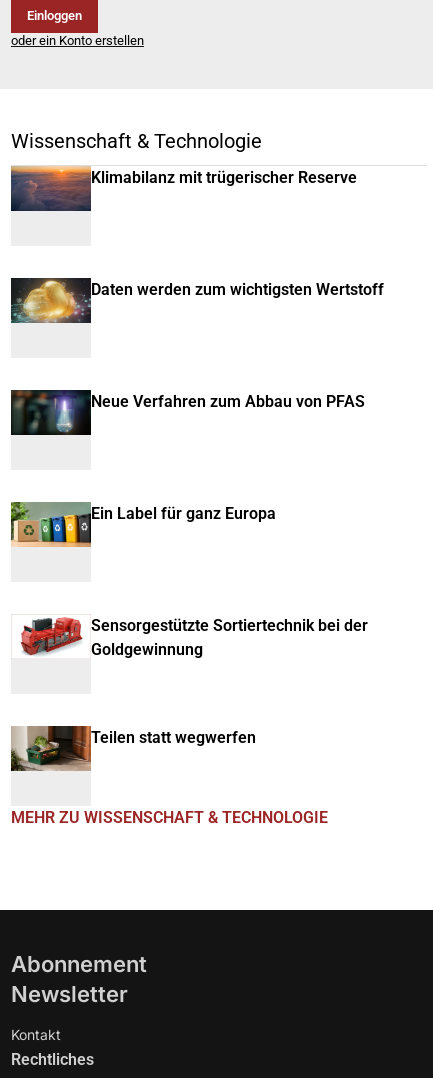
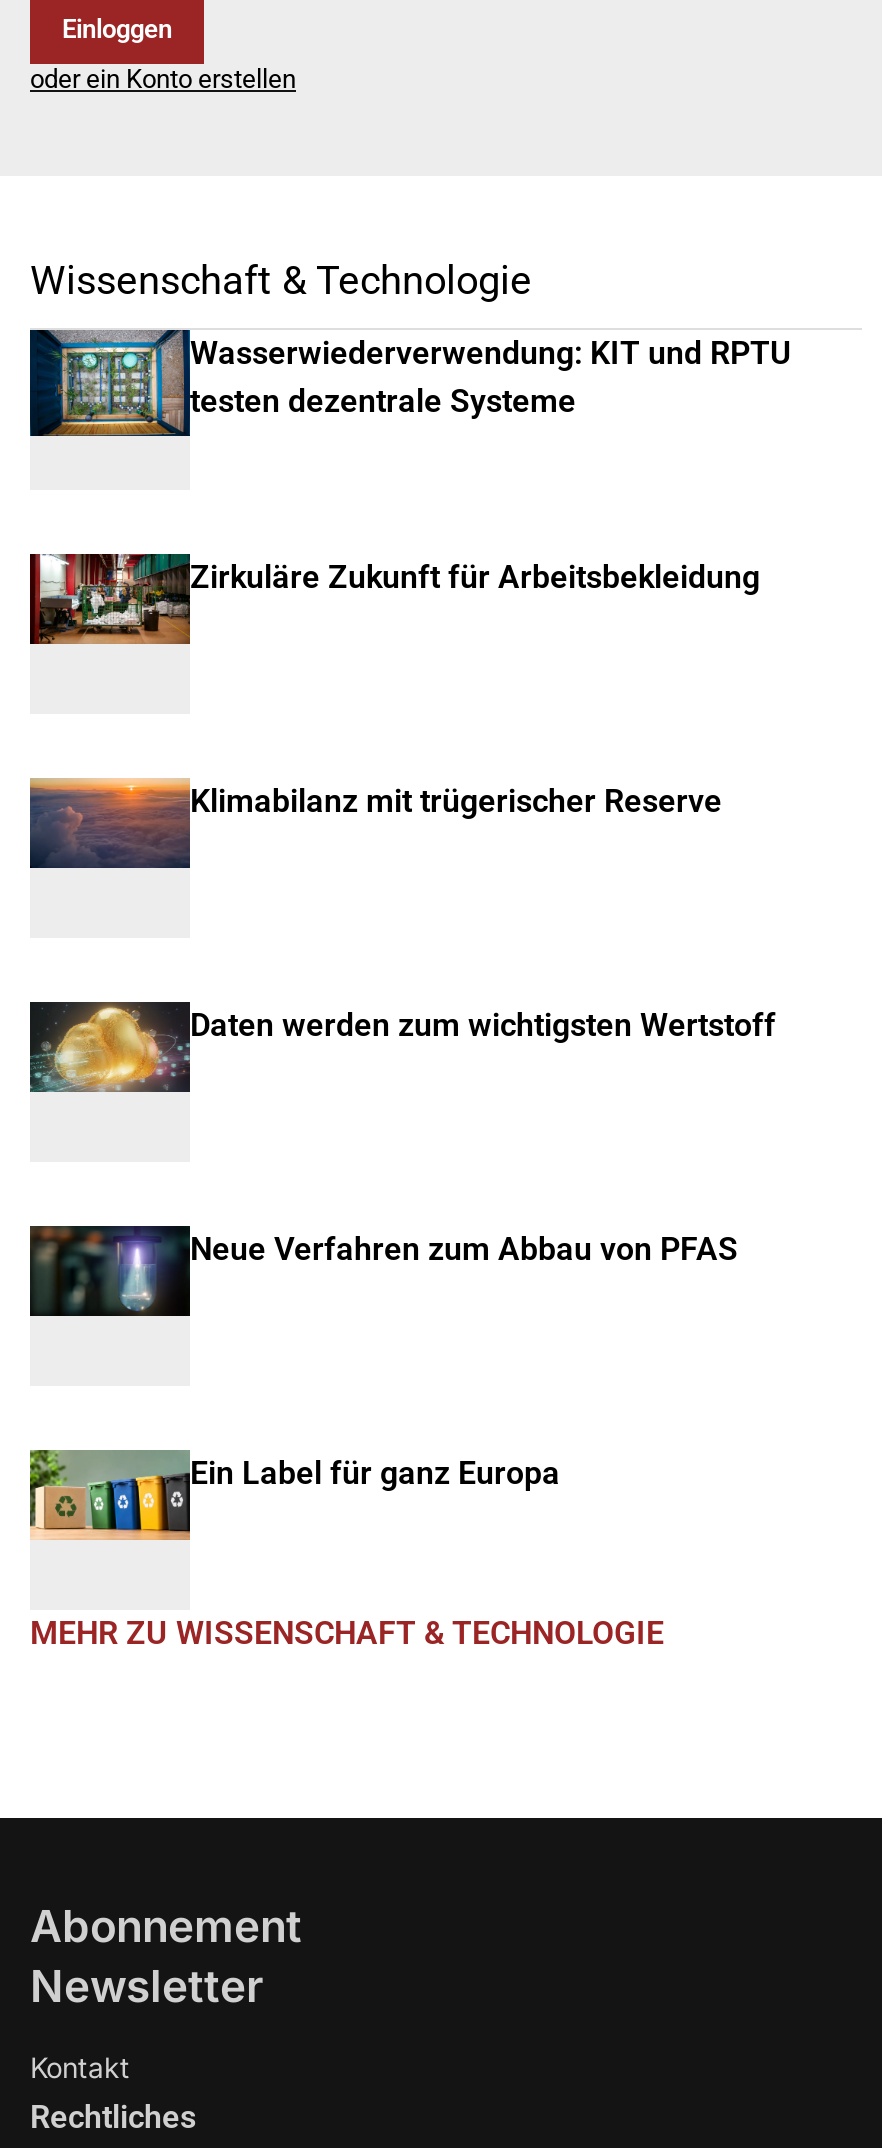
+ [image]
+ Wasserwiederverwendung: KIT und RPTU
+ testen dezentrale Systeme

+ [image]
+ Zirkuläre Zukunft für Arbeitsbekleidung

moved down: [image] | Klimabilanz mit trügerischer Reserve | Daten werden zum wichtigsten Wertstoff | Neue Verfahren zum Abbau von PFAS | Ein Label für ganz Europa

moved down: [image]

- [image]
- Sensorgestützte Sortiertechnik bei der
- Goldgewinnung

- [image]
- Teilen statt wegwerfen
